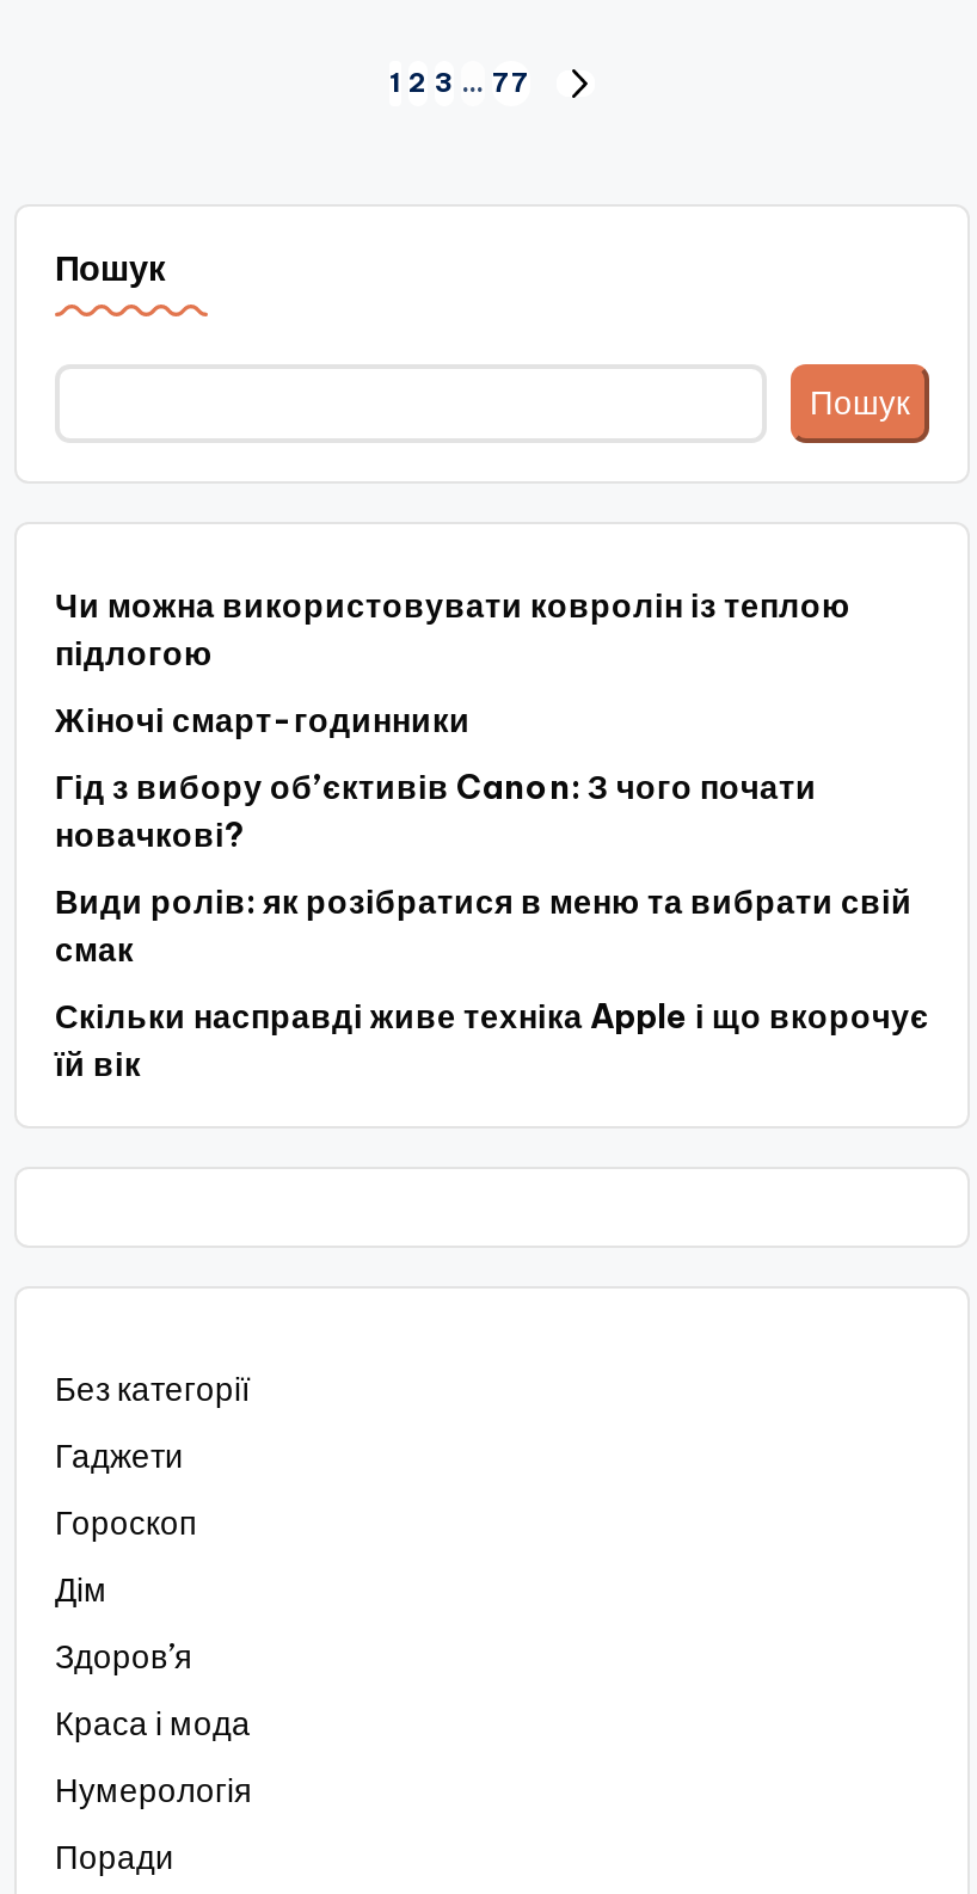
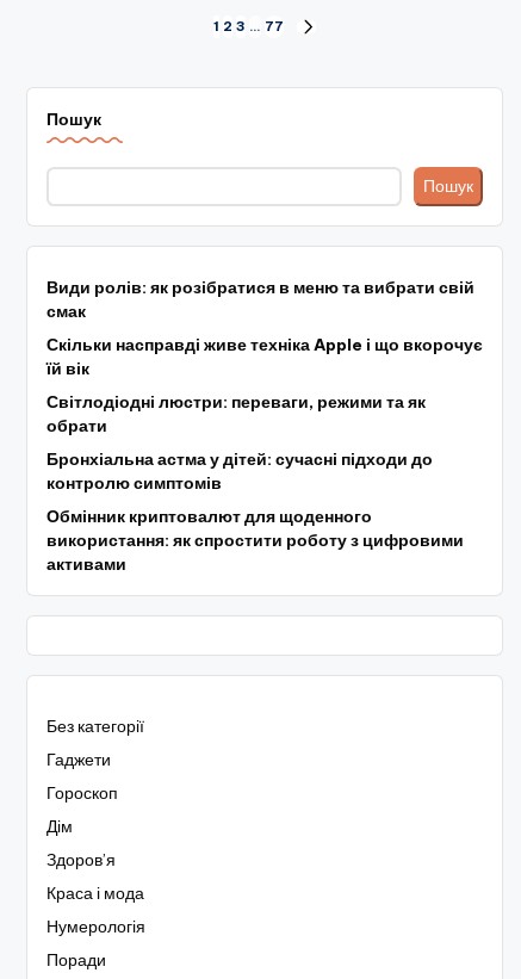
- Чи можна використовувати ковролін із теплою
- підлогою
- Жіночі смарт-годинники
- Гід з вибору об’єктивів Canon: З чого почати
- новачкові?

moved up: Види ролів: як розібратися в меню та вибрати свій | смак | Скільки насправді живе техніка Apple і що вкорочує | їй вік

+ Світлодіодні люстри: переваги, режими та як
+ обрати
+ Бронхіальна астма у дітей: сучасні підходи до
+ контролю симптомів
+ Обмінник криптовалют для щоденного
+ використання: як спростити роботу з цифровими
+ активами
